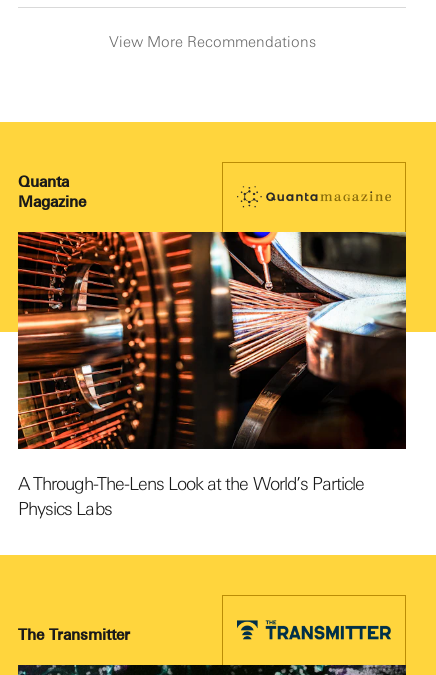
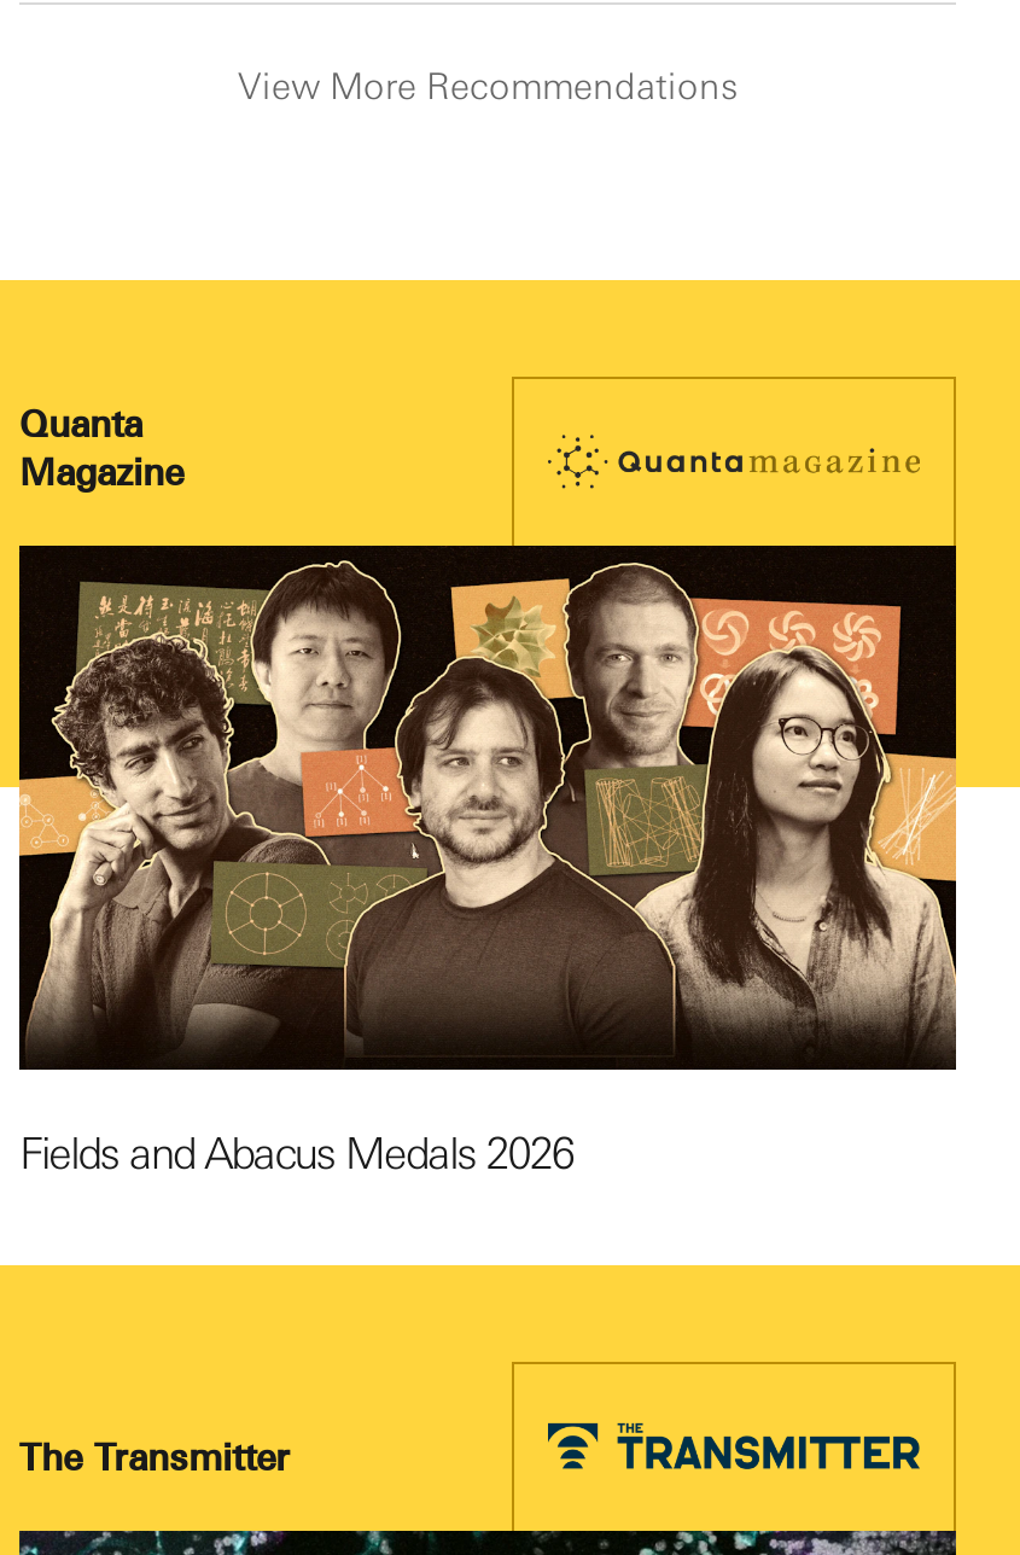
- [image]
- A Through-The-Lens Look at the World’s Particle
- Physics Labs
+ [image]
+ Fields and Abacus Medals 2026
